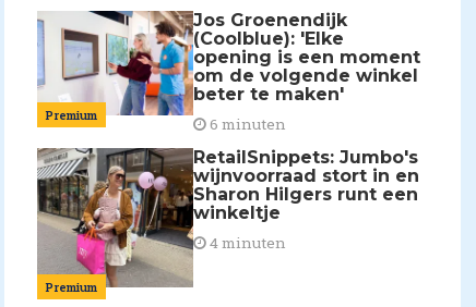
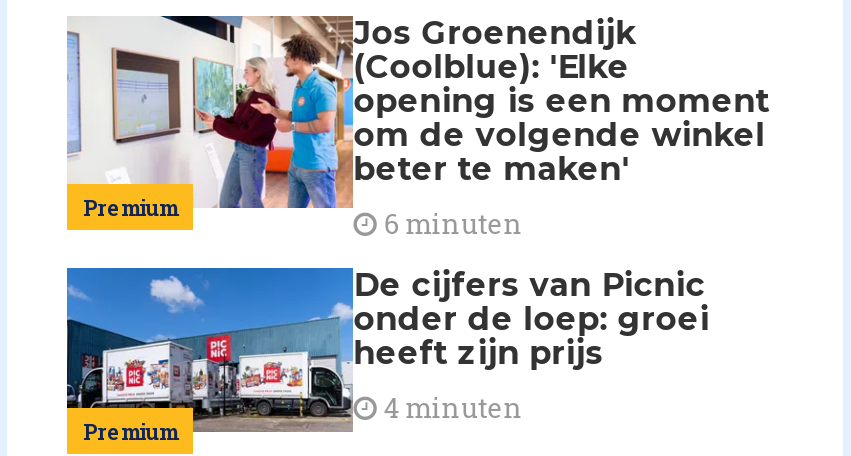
- [image]
- RetailSnippets: Jumbo's
- wijnvoorraad stort in en
- Sharon Hilgers runt een
- winkeltje
+ [image]
+ De cijfers van Picnic
+ onder de loep: groei
+ heeft zijn prijs
